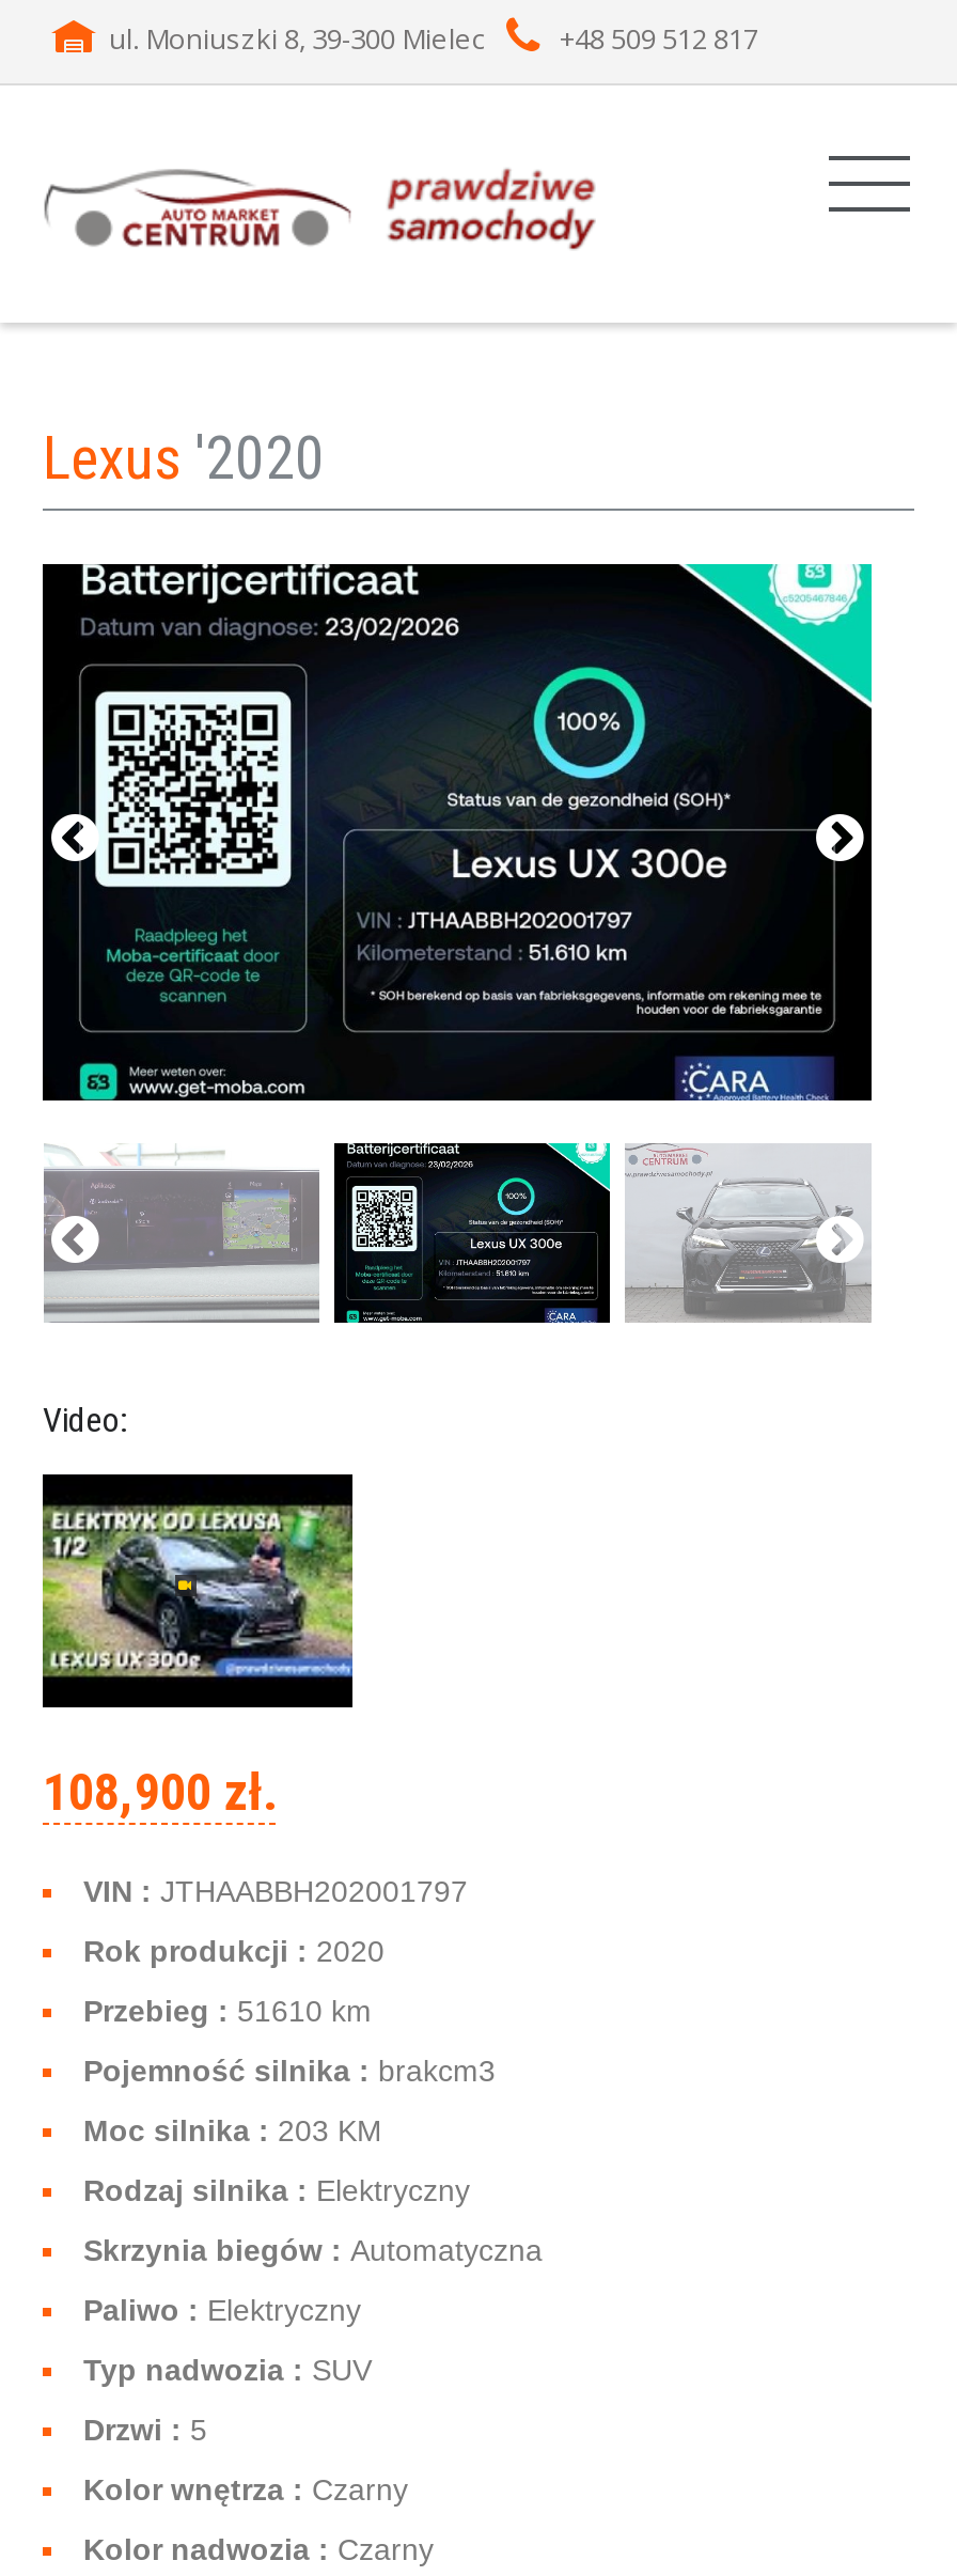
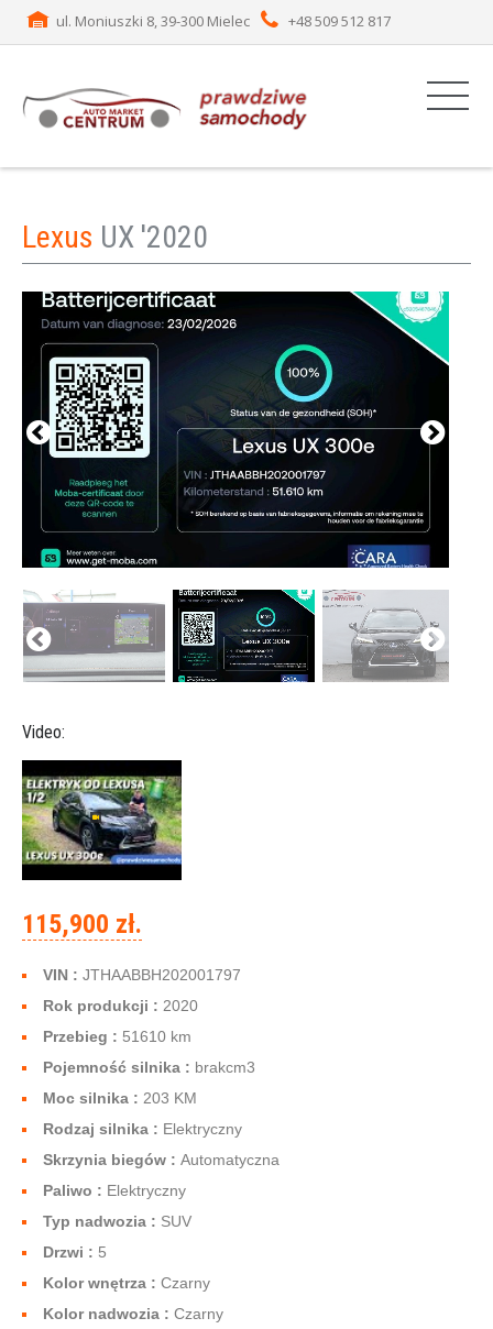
- Lexus '2020
+ Lexus UX '2020

- 108,900 zł.
+ 115,900 zł.
